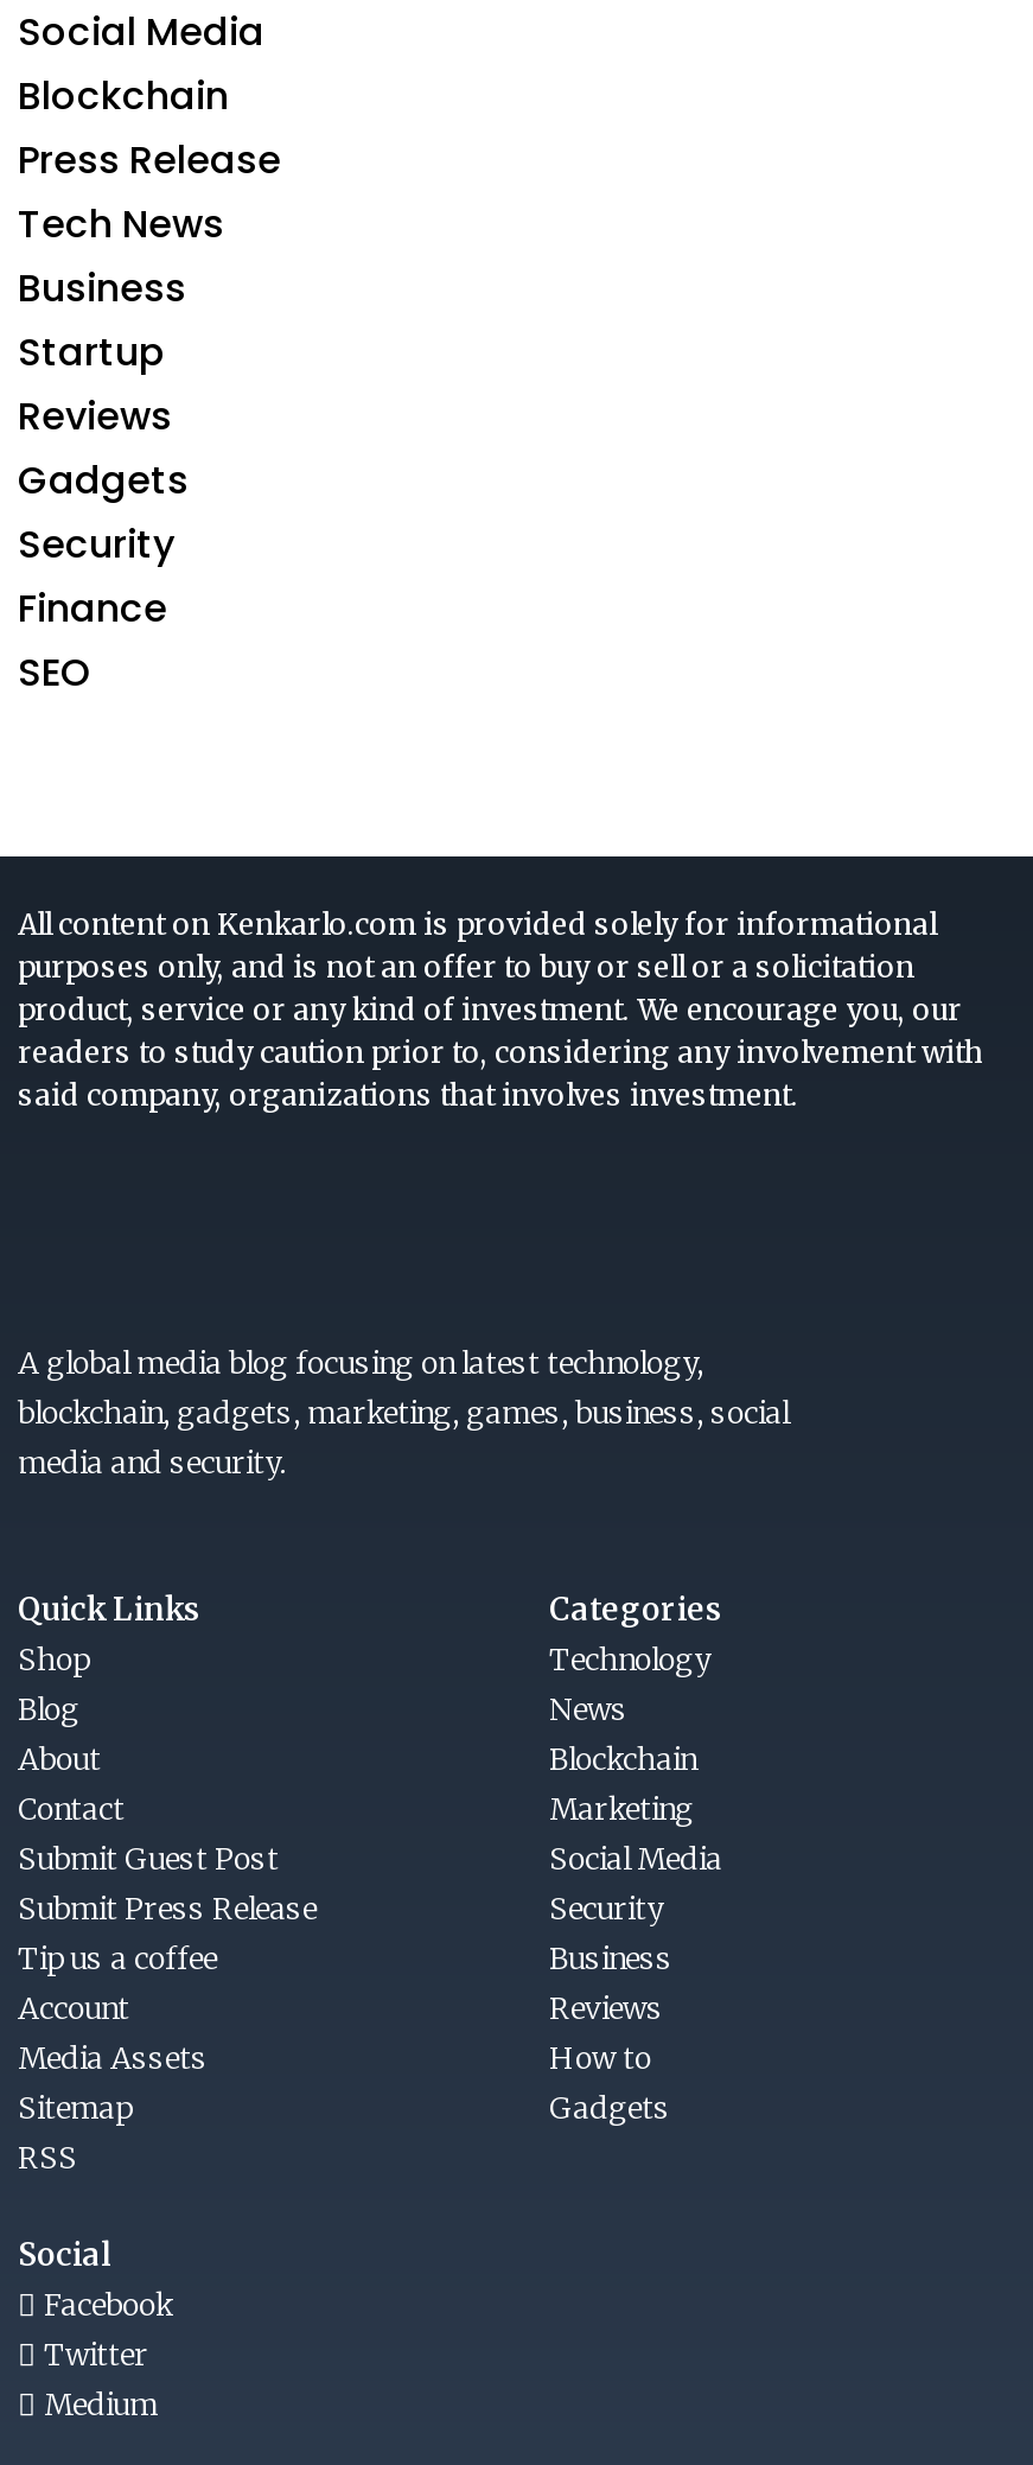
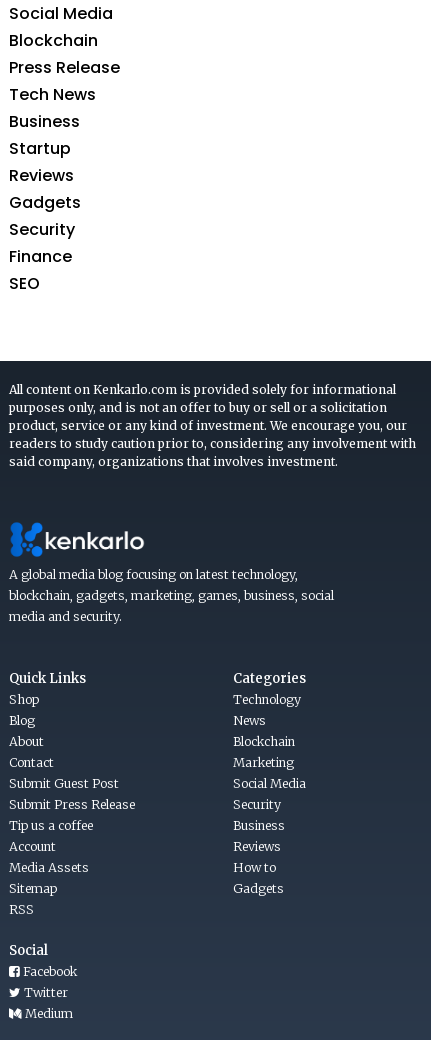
+ [image]
